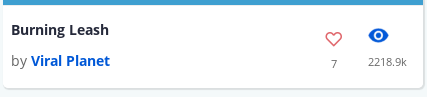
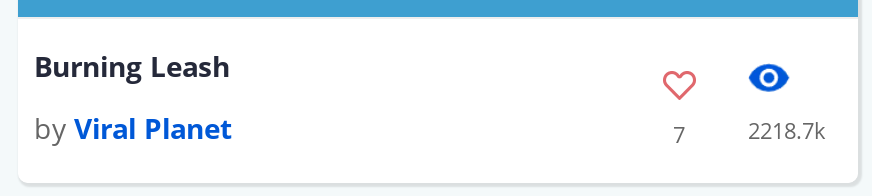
- 2218.9k
+ 2218.7k
